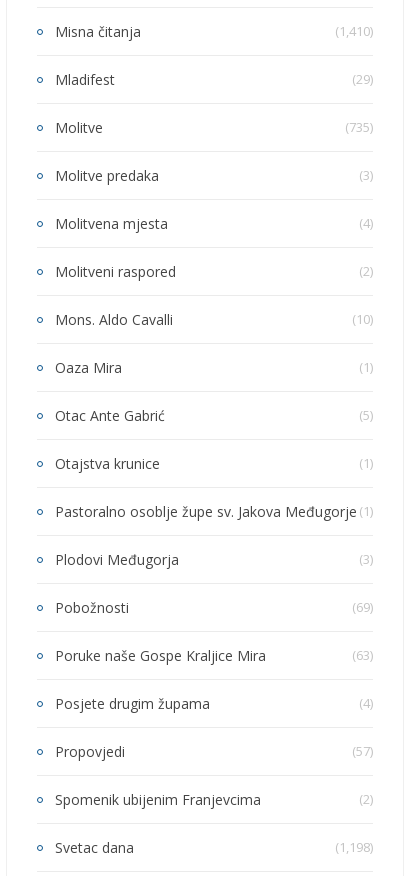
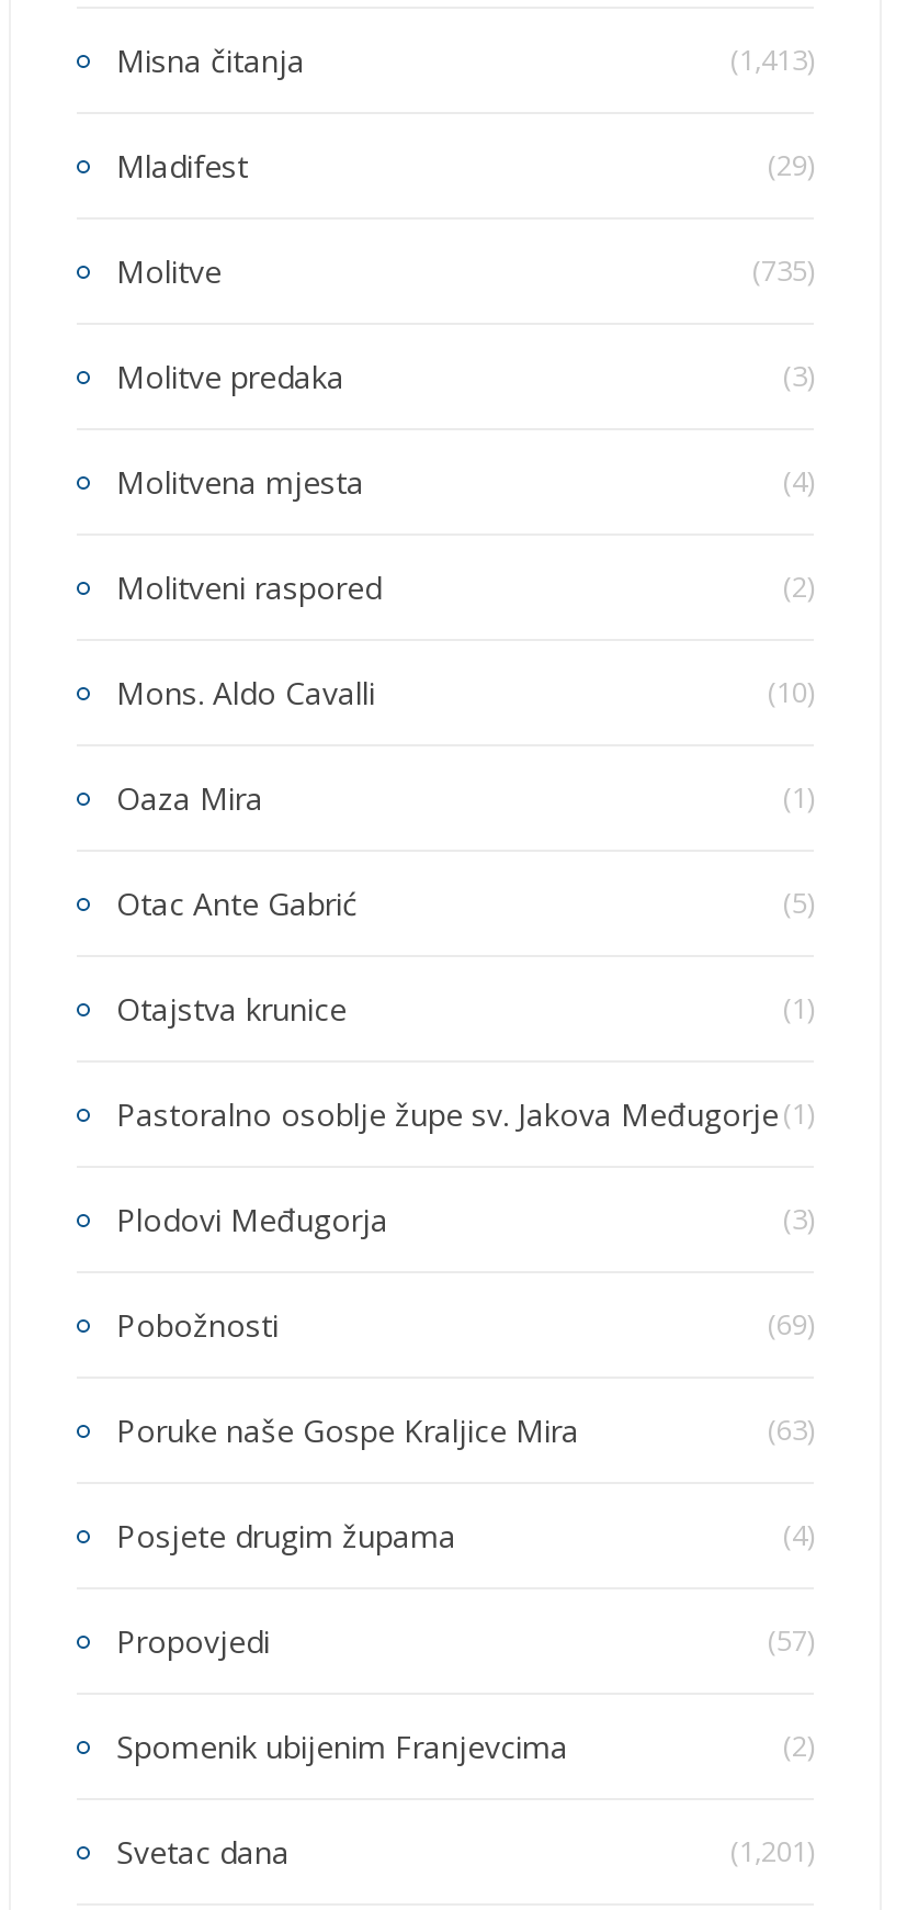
- (1,410)
+ (1,413)

- (1,198)
+ (1,201)
